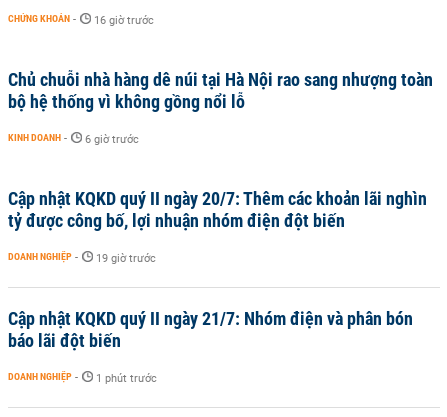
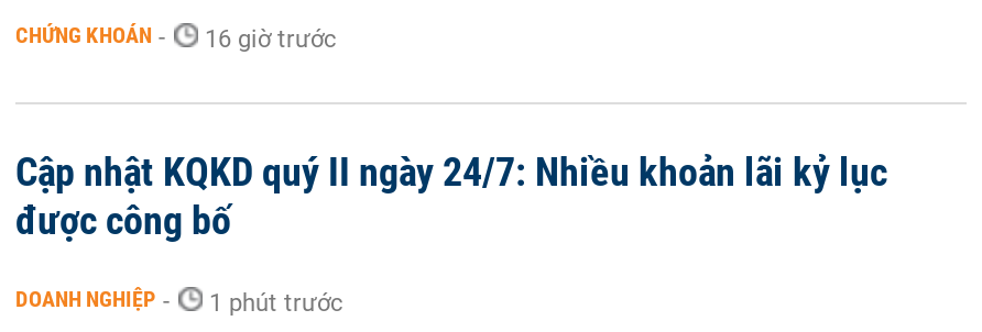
- Chủ chuỗi nhà hàng dê núi tại Hà Nội rao sang nhượng toàn
- bộ hệ thống vì không gồng nổi lỗ
- KINH DOANH -
- 6 giờ trước
- Cập nhật KQKD quý II ngày 20/7: Thêm các khoản lãi nghìn
- tỷ được công bố, lợi nhuận nhóm điện đột biến
- DOANH NGHIỆP -
- 19 giờ trước
- Cập nhật KQKD quý II ngày 21/7: Nhóm điện và phân bón
- báo lãi đột biến
+ Cập nhật KQKD quý II ngày 24/7: Nhiều khoản lãi kỷ lục
+ được công bố
